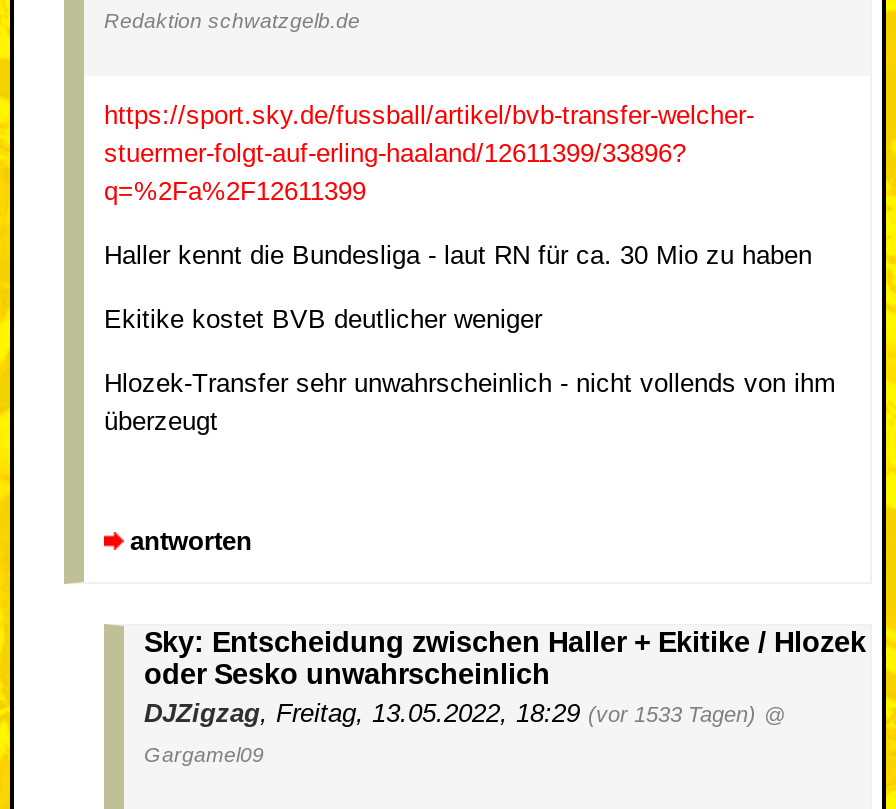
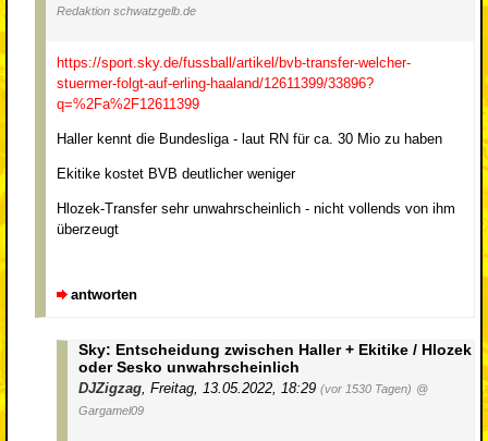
- DJZigzag, Freitag, 13.05.2022, 18:29 (vor 1533 Tagen) @
+ DJZigzag, Freitag, 13.05.2022, 18:29 (vor 1530 Tagen) @
